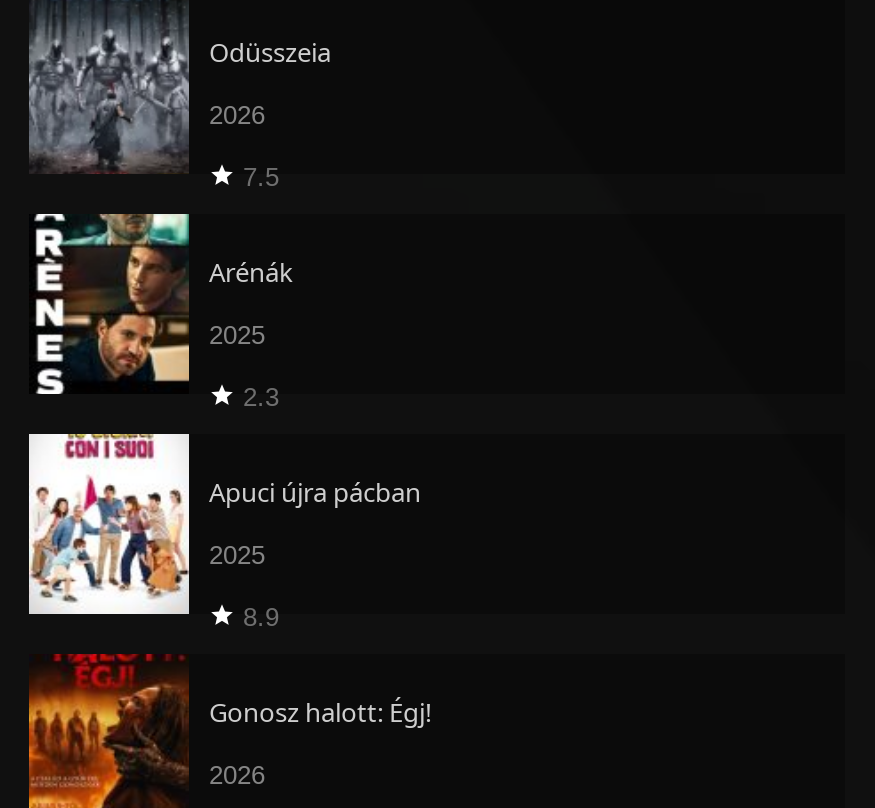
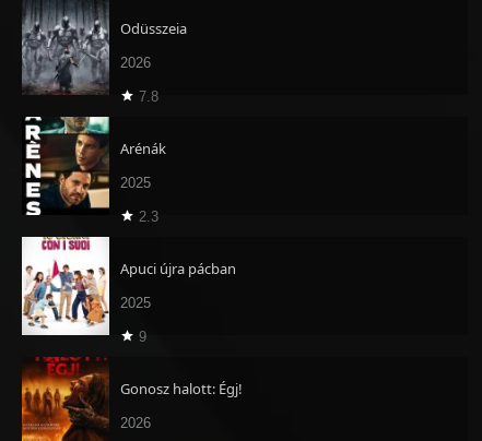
- 7.5
+ 7.8

- 8.9
+ 9
